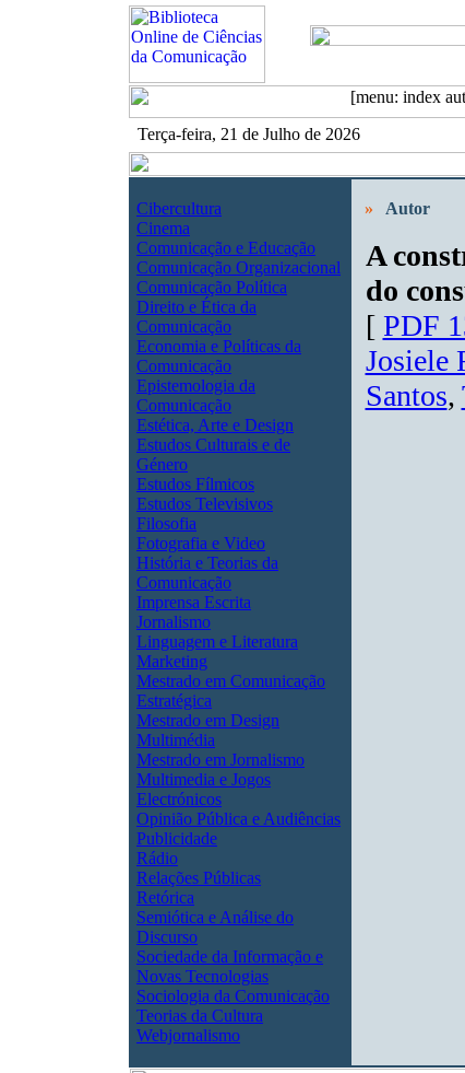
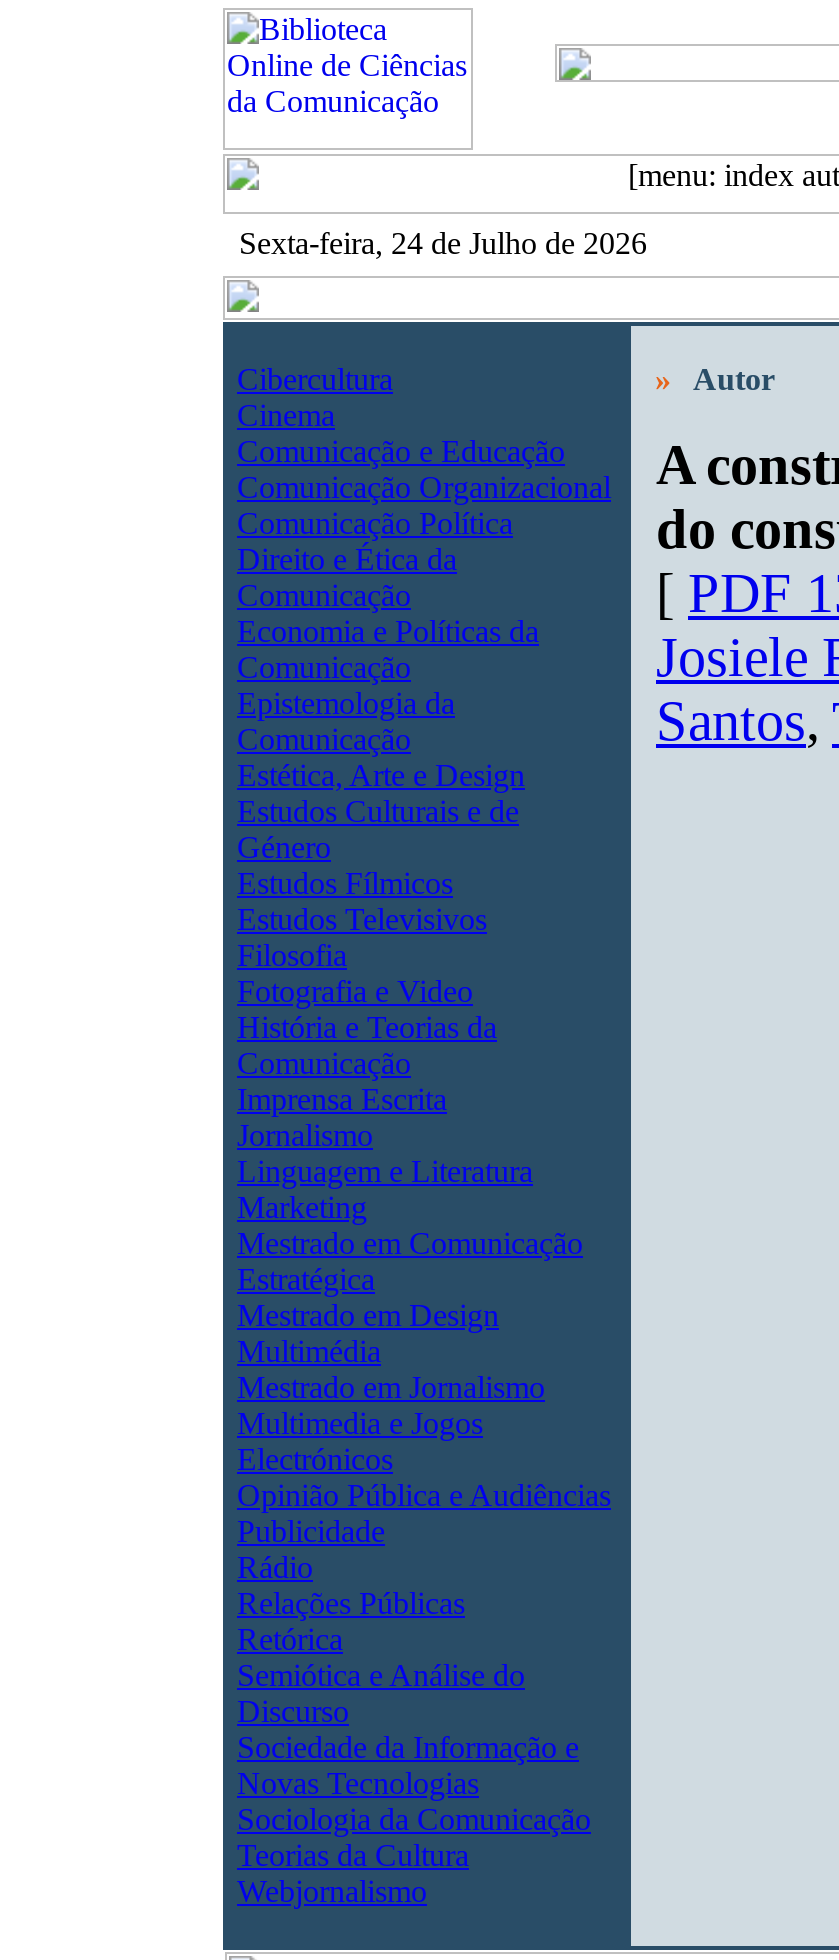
- Terça-feira, 21 de Julho de 2026
+ Sexta-feira, 24 de Julho de 2026
